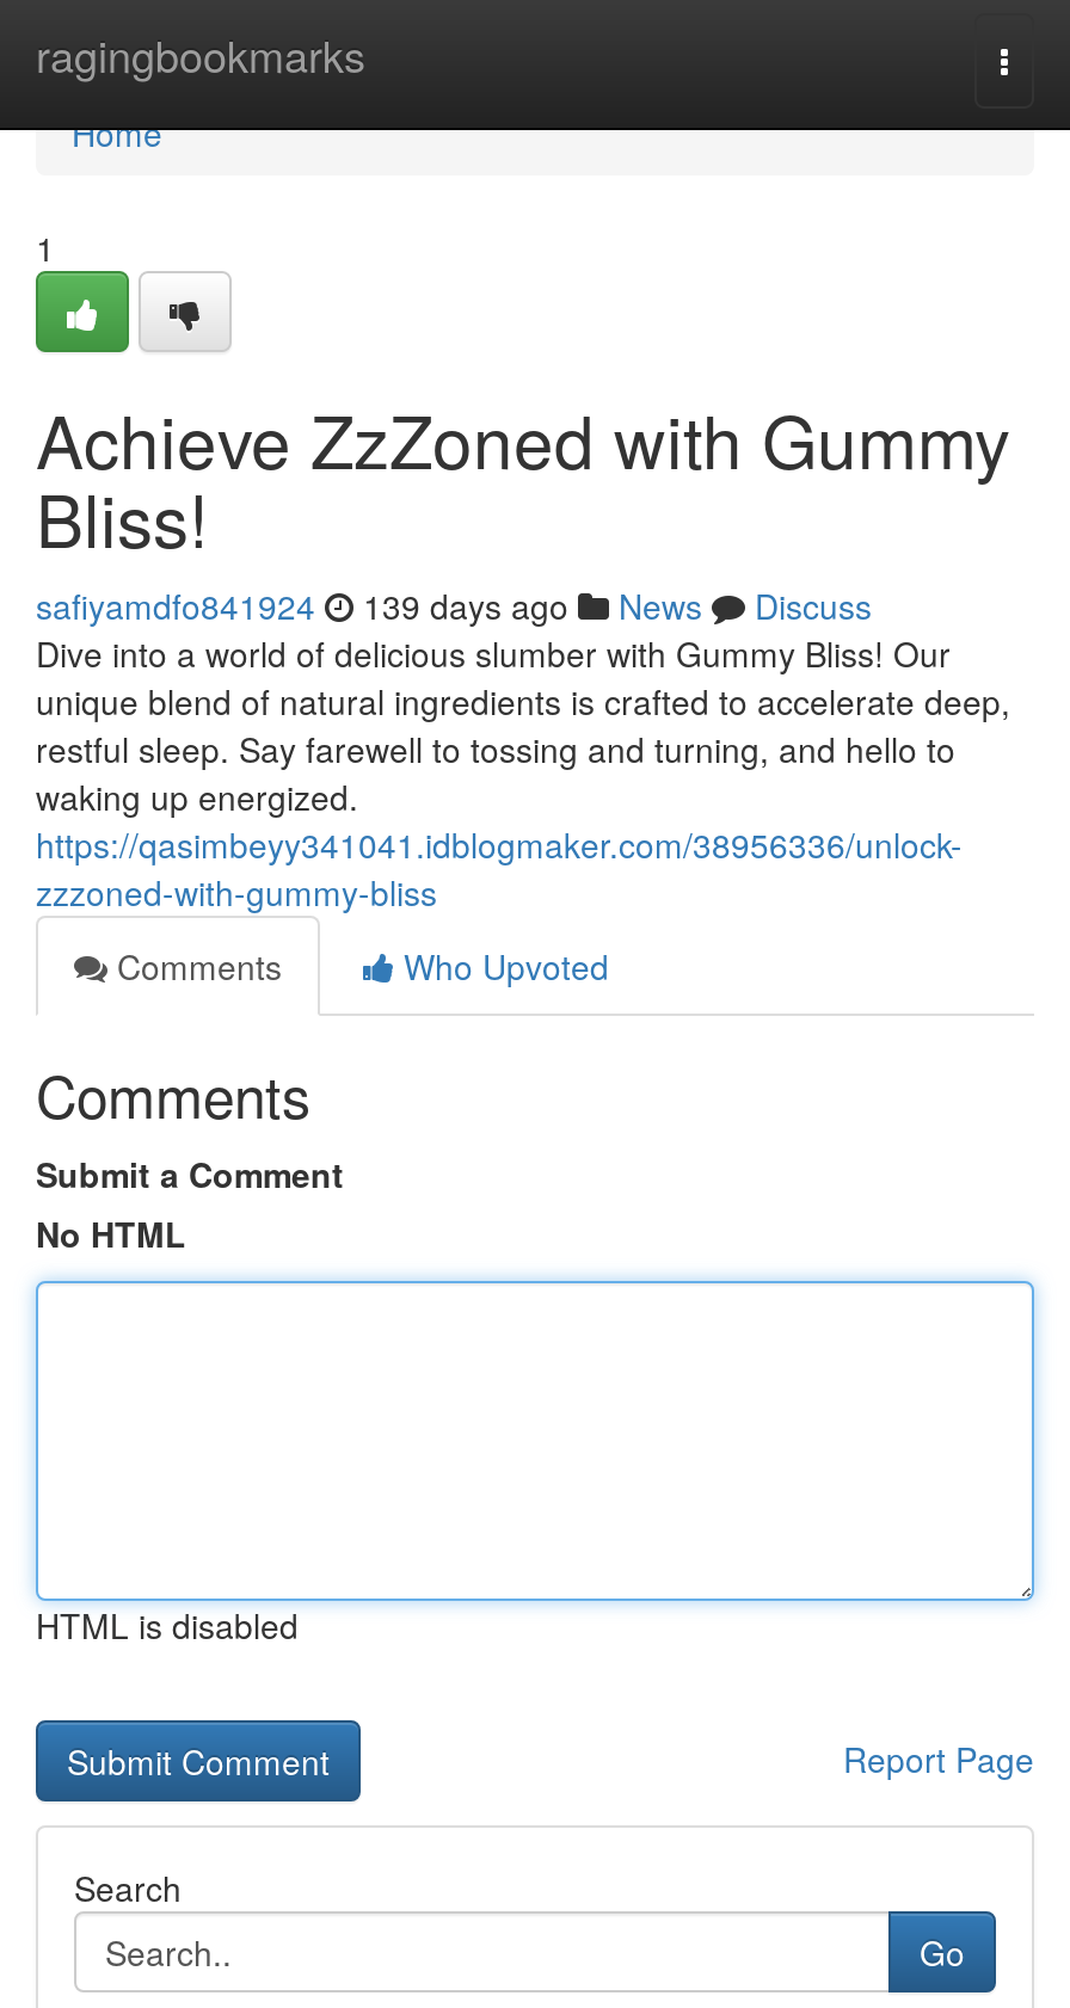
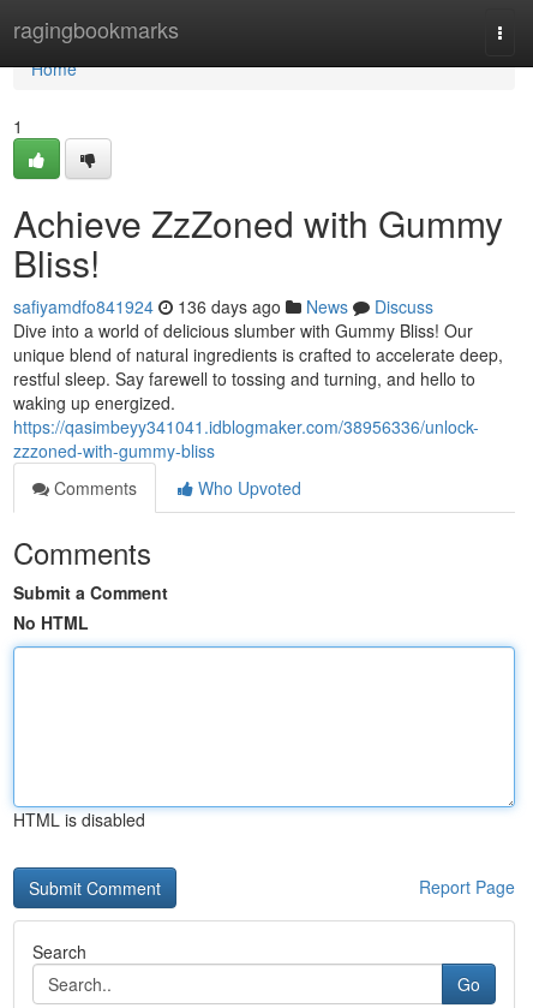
- safiyamdfo841924 139 days ago News Discuss
+ safiyamdfo841924 136 days ago News Discuss
